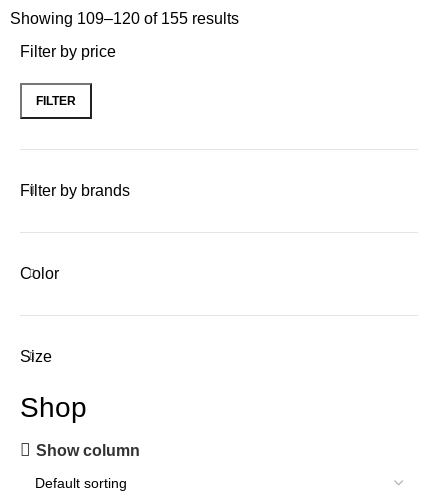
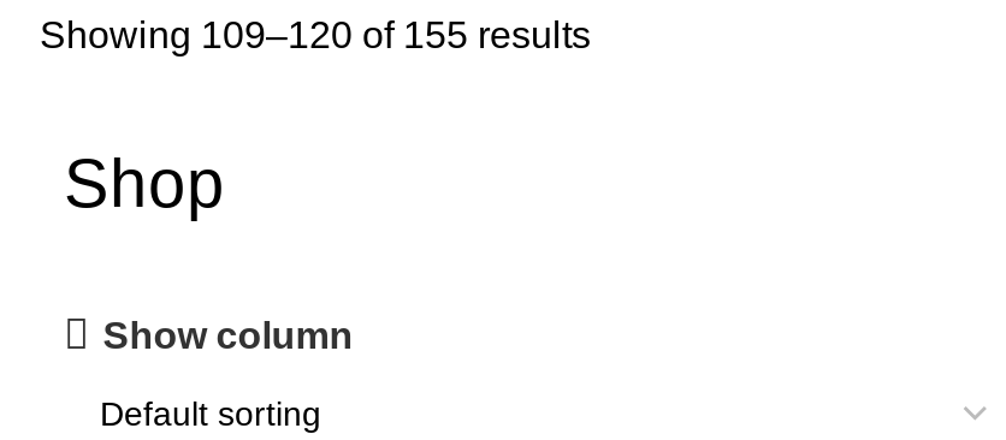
- Filter by price
- FILTER

- Filter by brands

- Color

- Size

moved up: Shop
